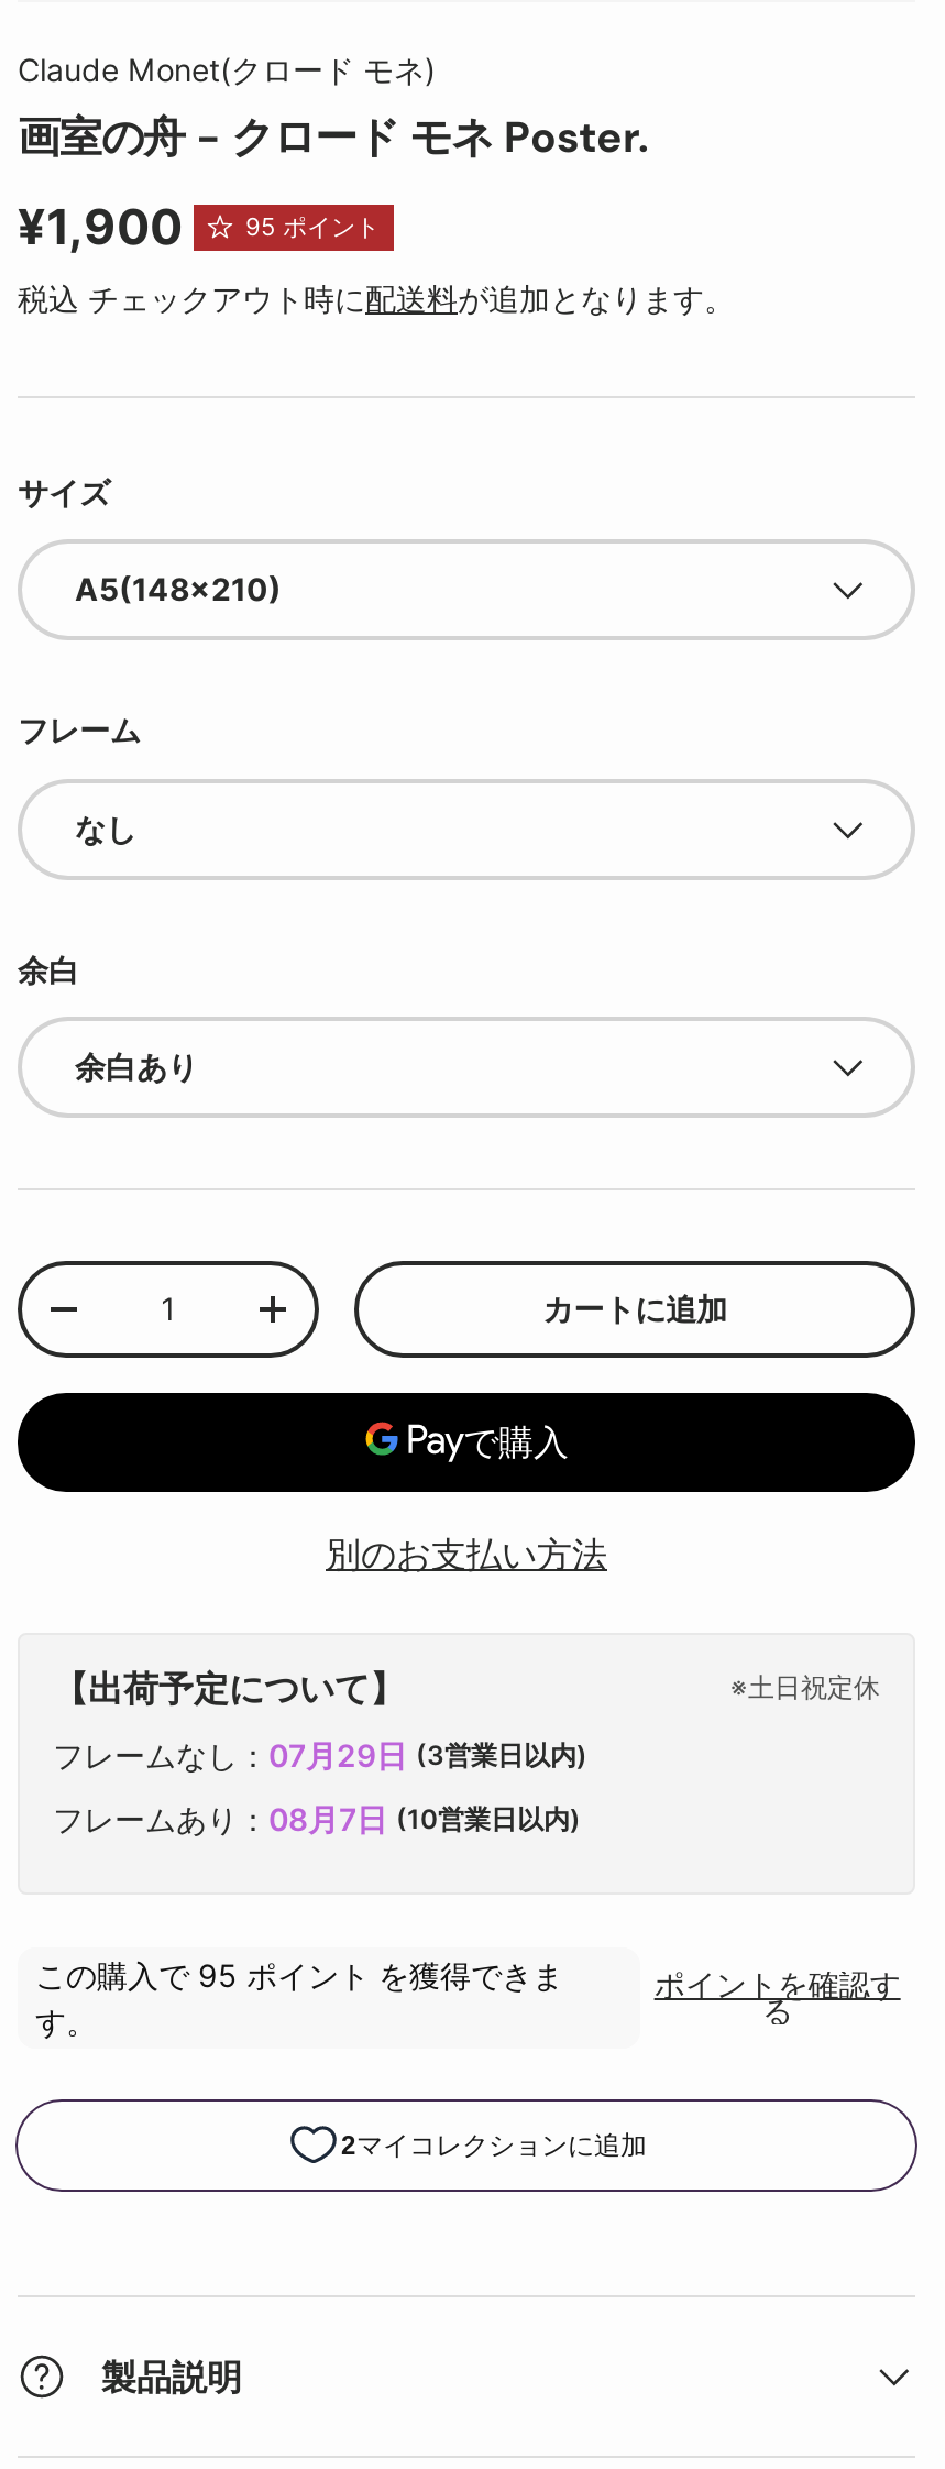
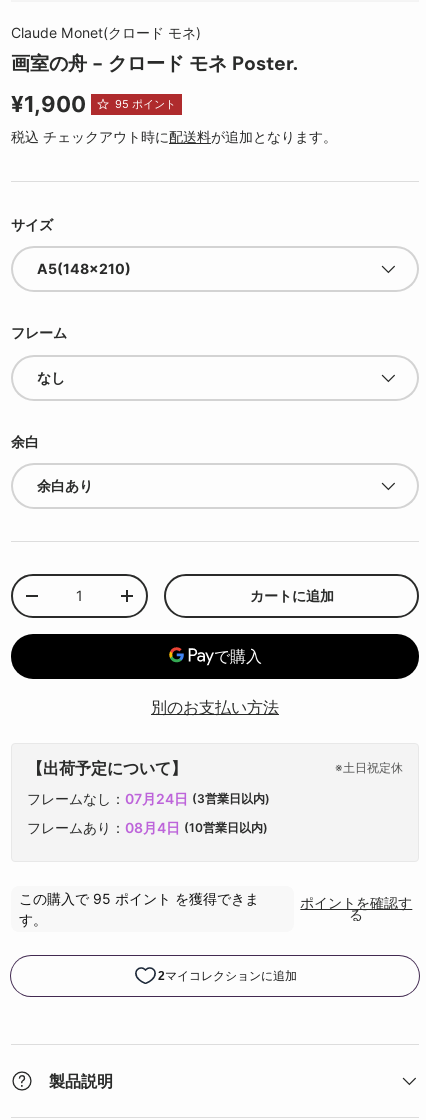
- フレームなし：07月29日 (3営業日以内)
+ フレームなし：07月24日 (3営業日以内)

- フレームあり：08月7日 (10営業日以内)
+ フレームあり：08月4日 (10営業日以内)
